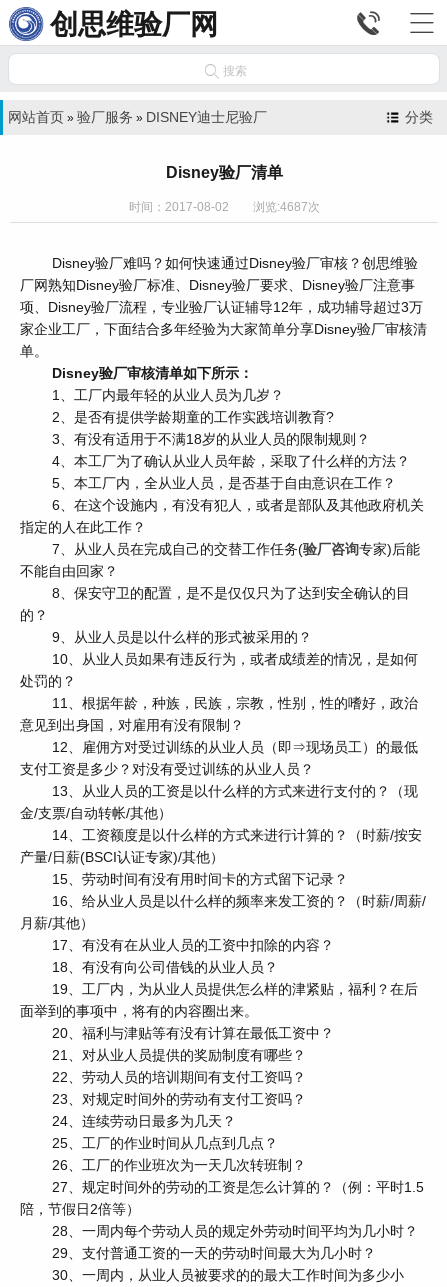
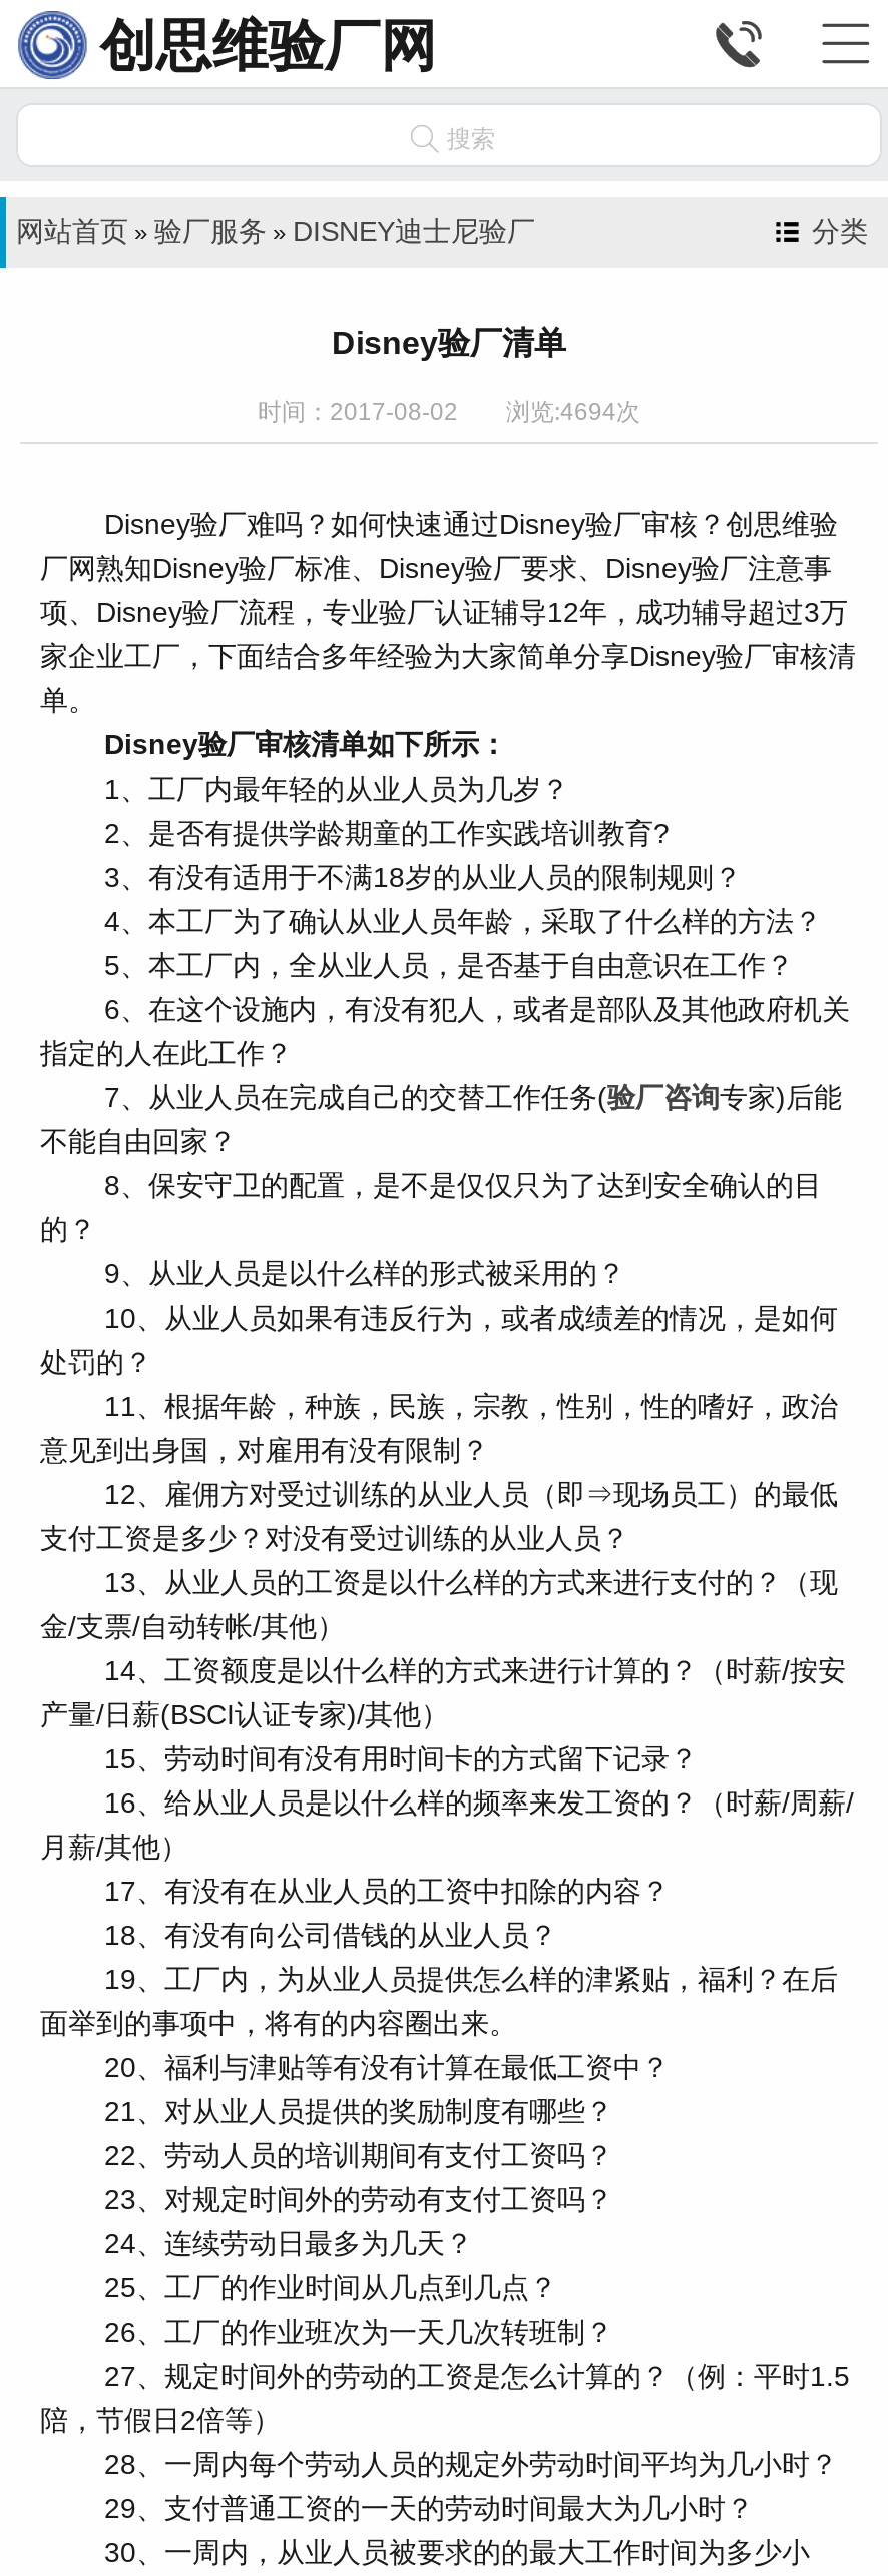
- 时间：2017-08-02 浏览:4687次
+ 时间：2017-08-02 浏览:4694次
